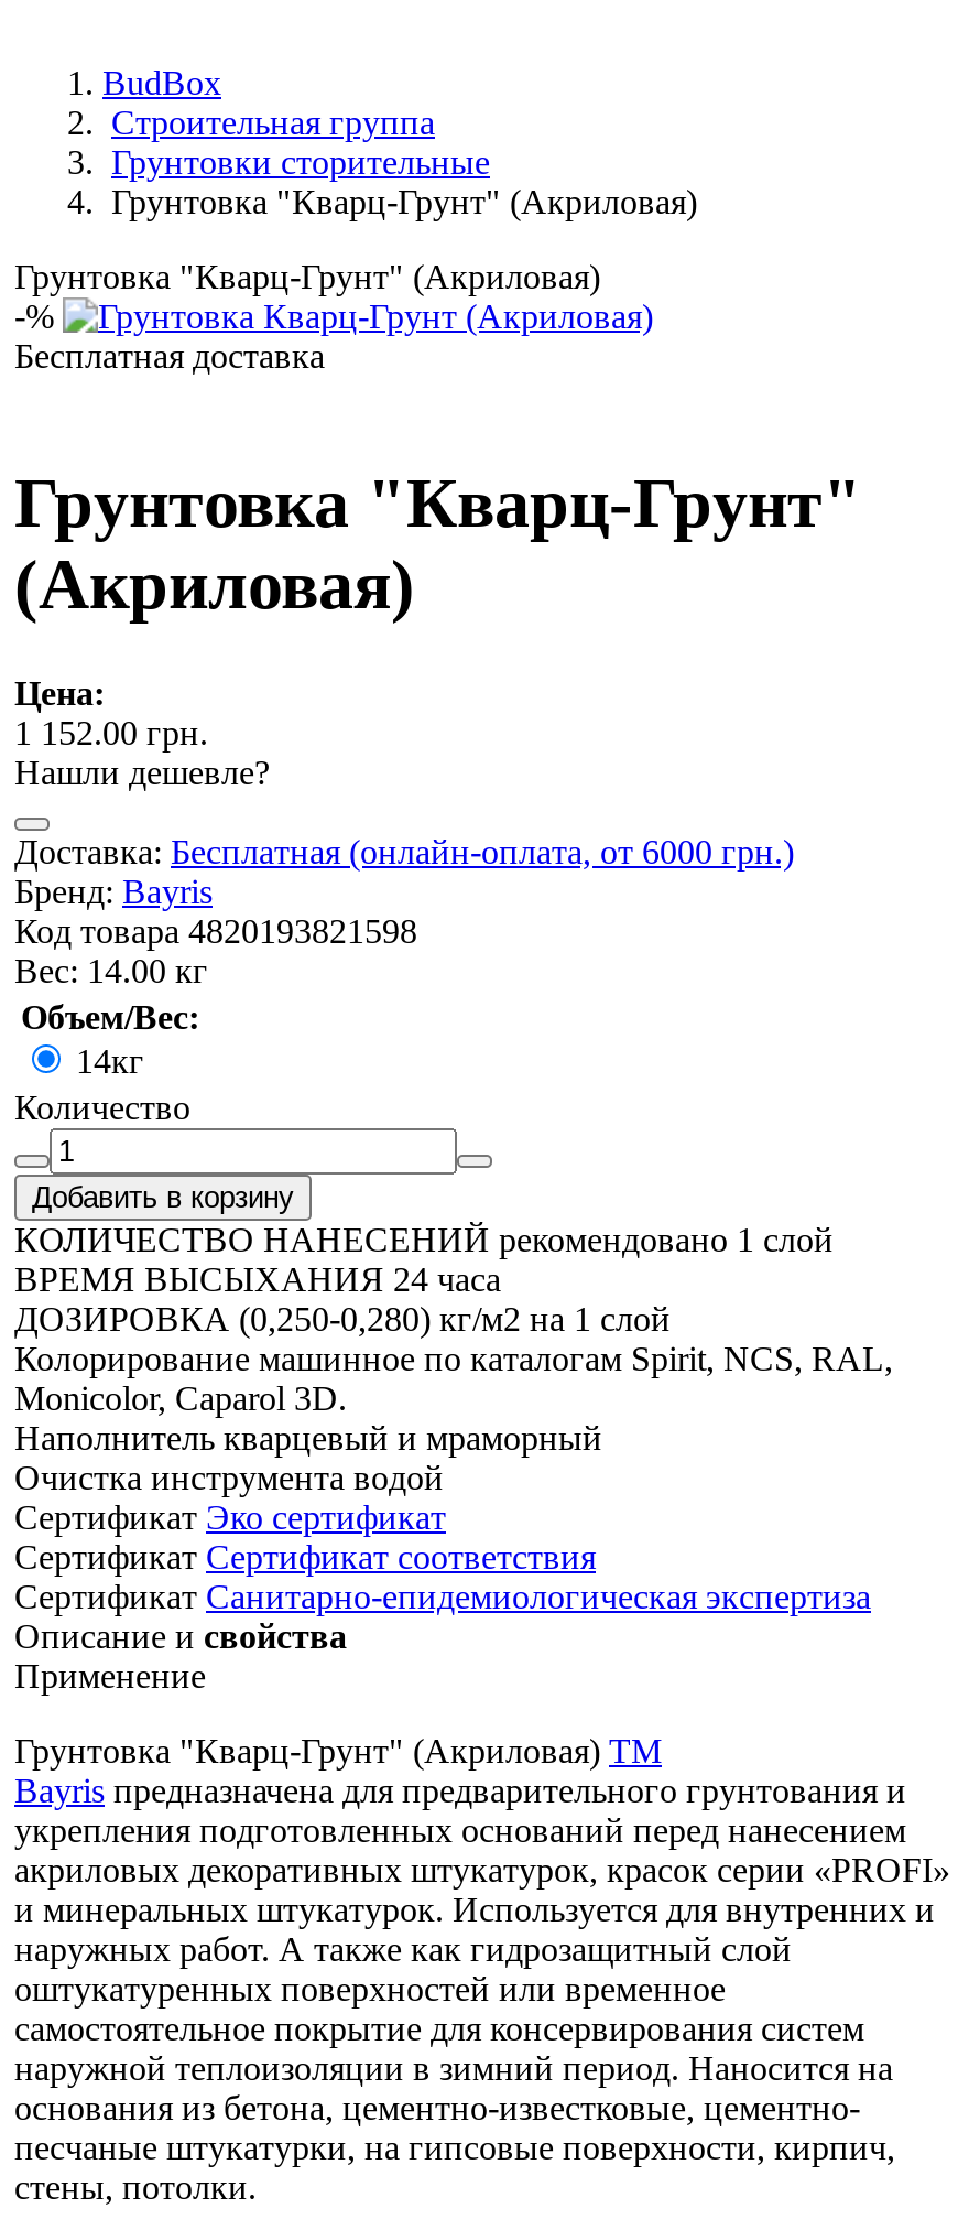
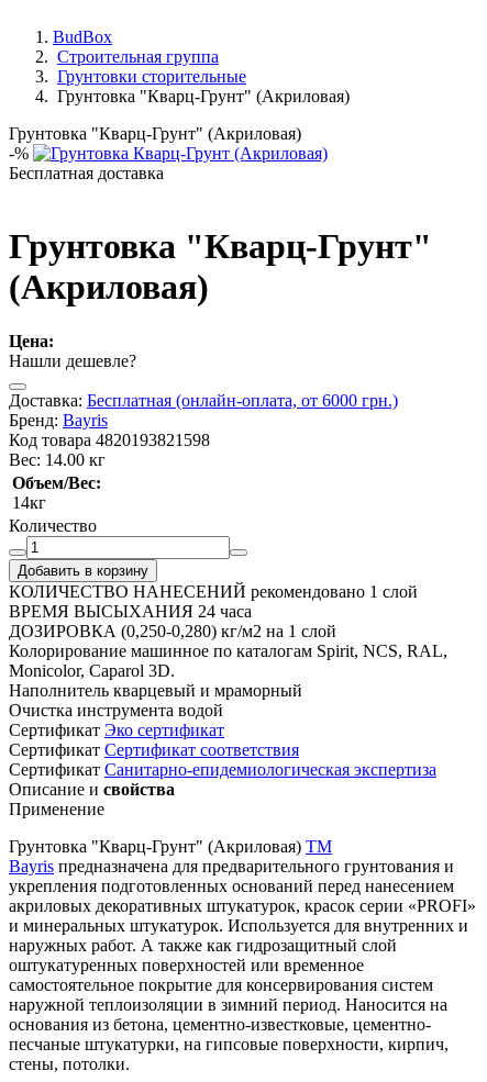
- 1 152.00 грн.
